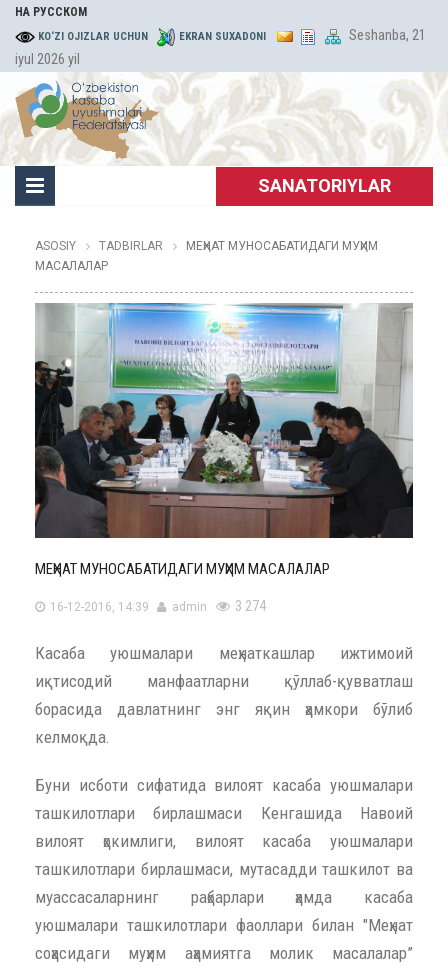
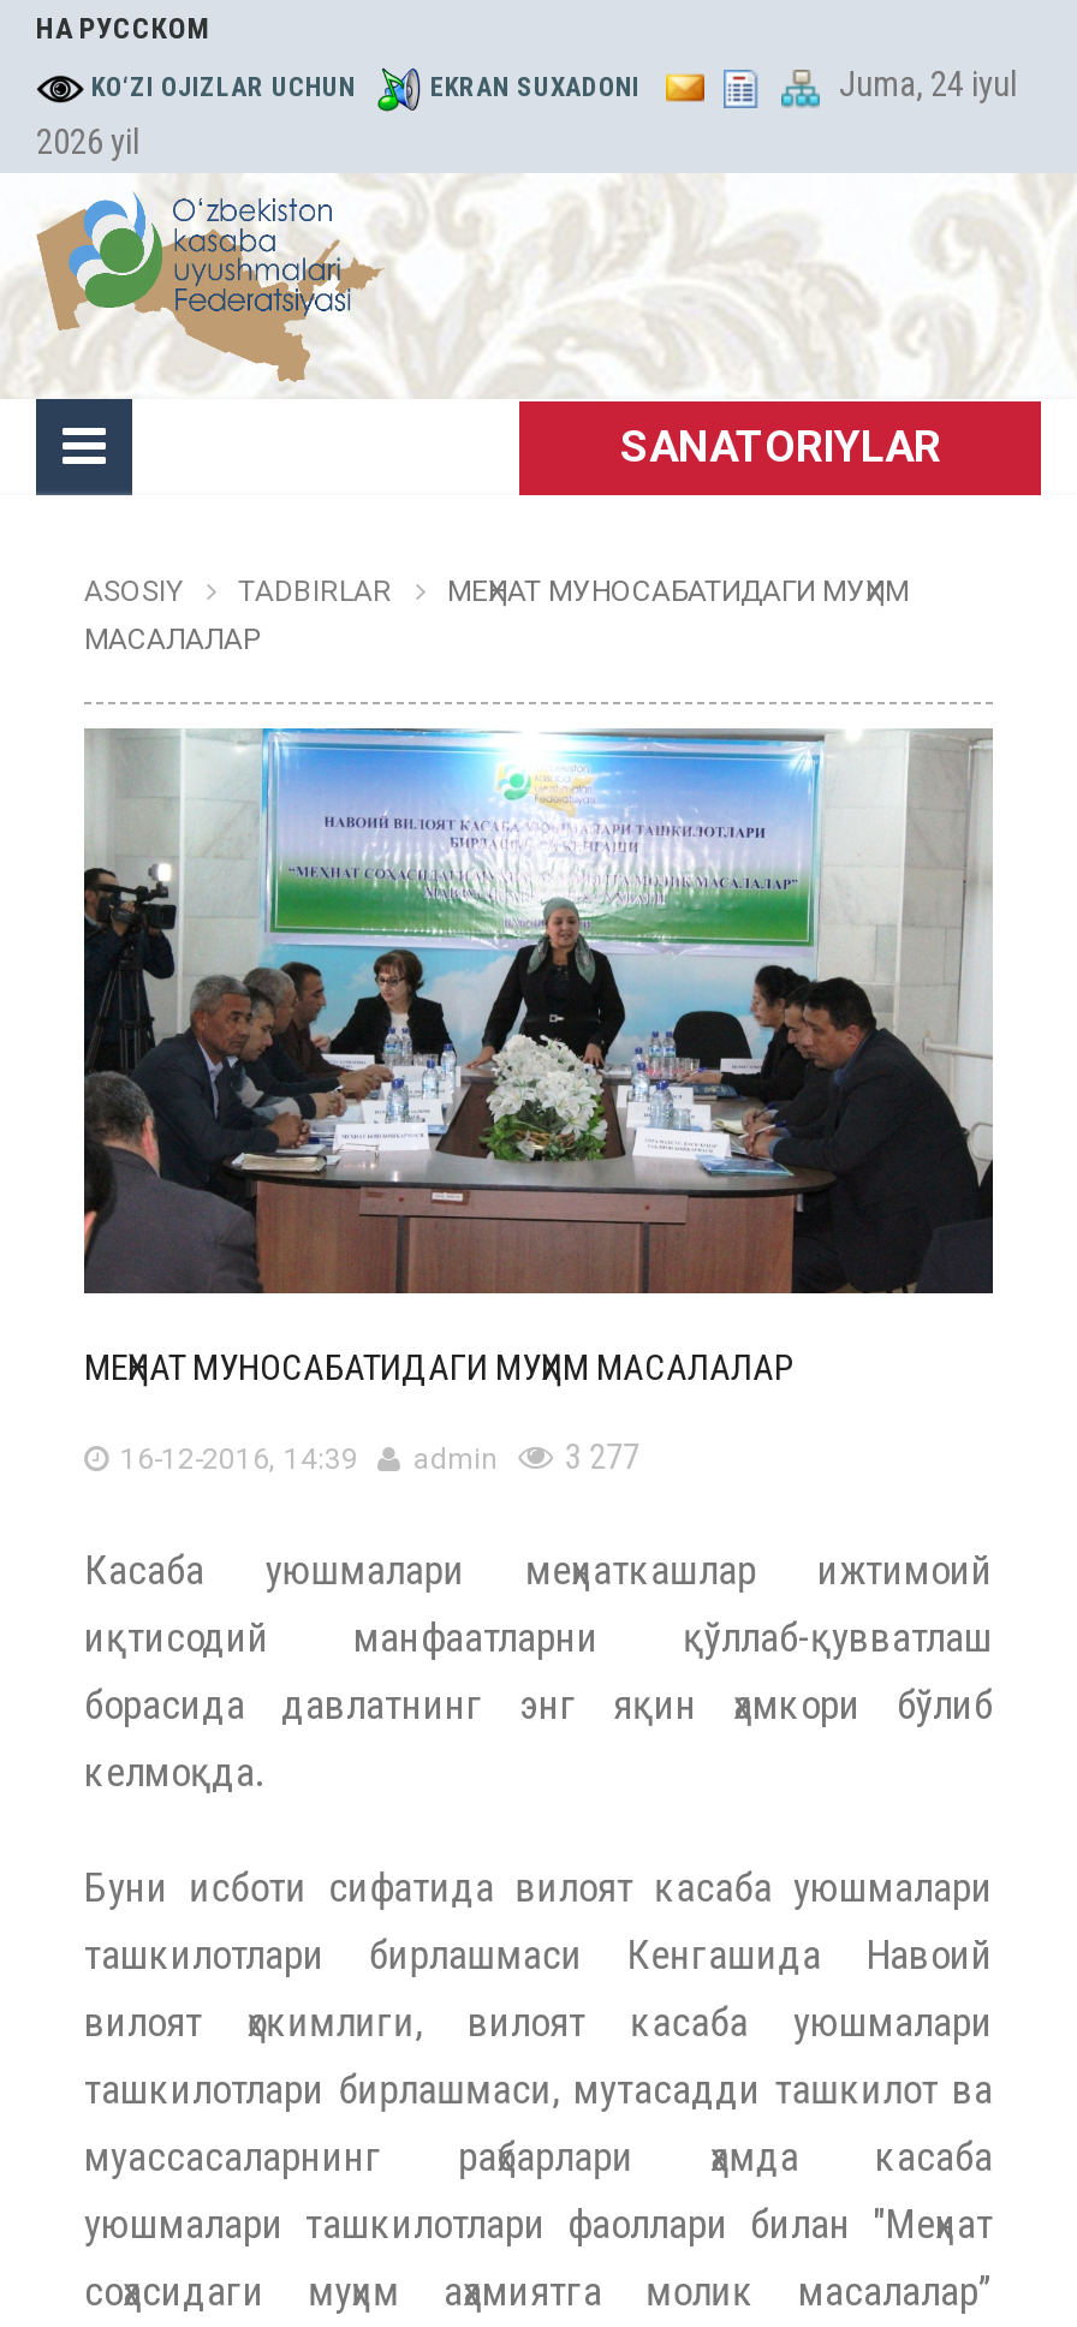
- Seshanba, 21
- iyul 2026 yil
+ Juma, 24 iyul
+ 2026 yil

- 3 274
+ 3 277
